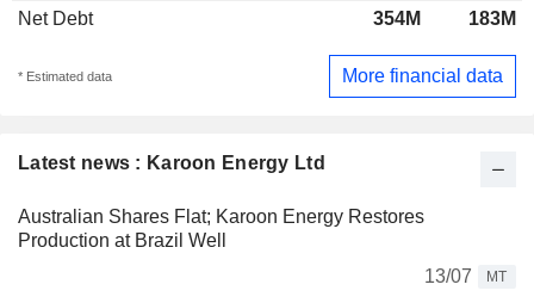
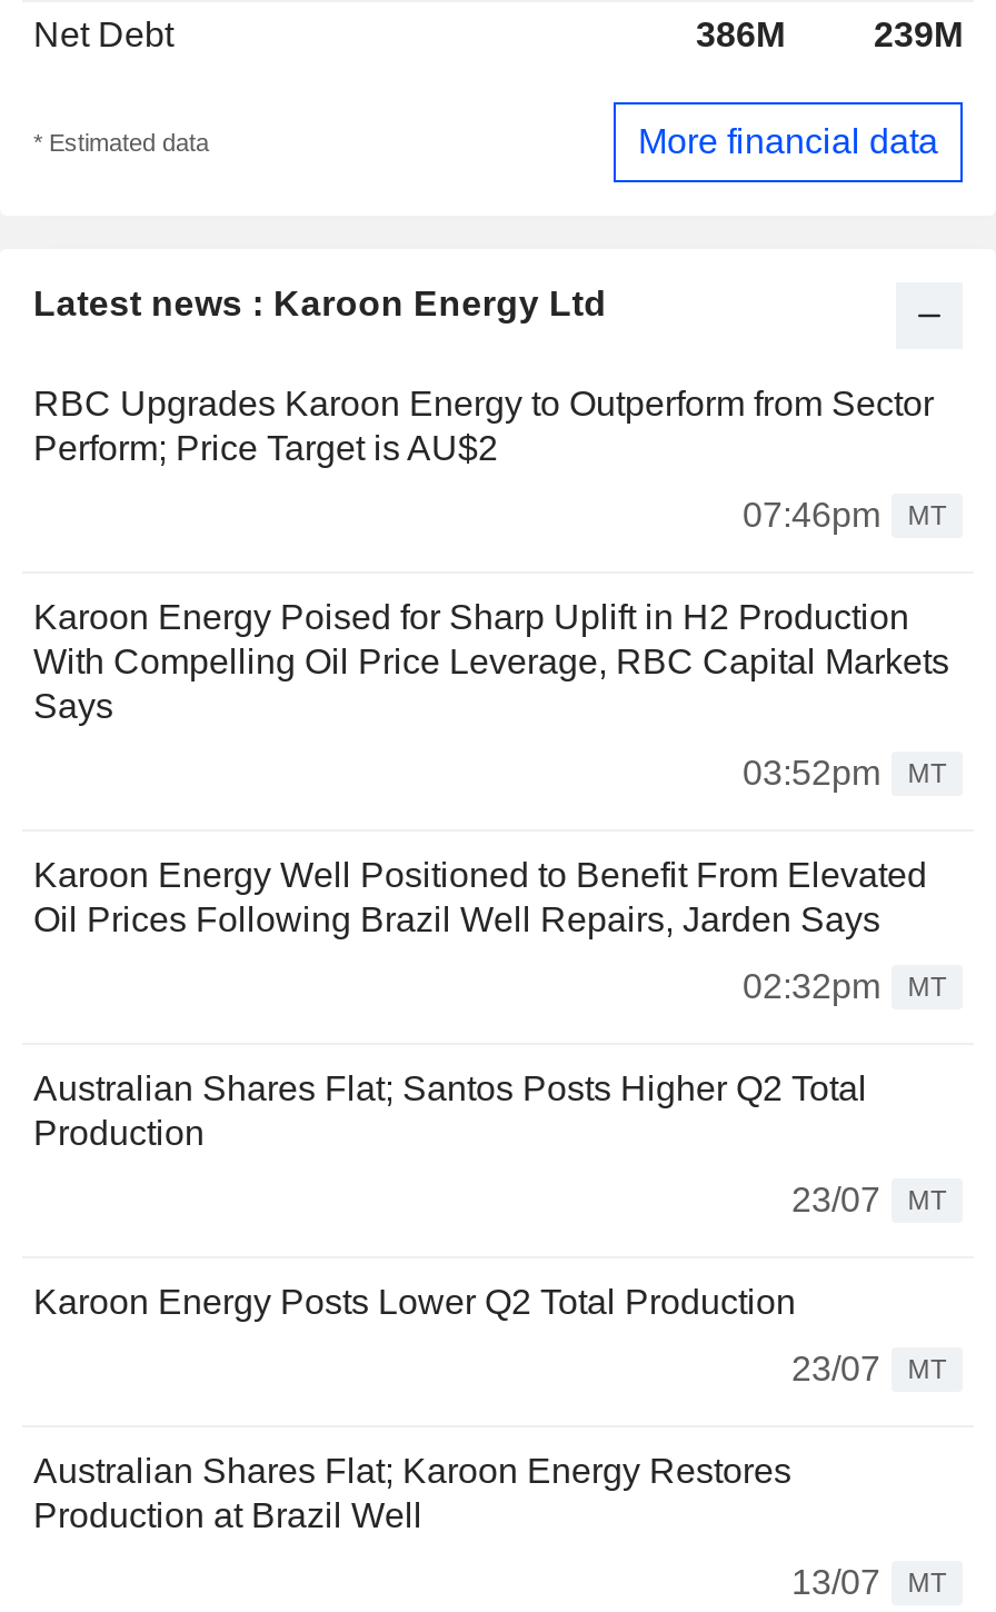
- 354M
- 183M
+ 386M
+ 239M

+ RBC Upgrades Karoon Energy to Outperform from Sector
+ Perform; Price Target is AU$2
+ 07:46pm
+ MT
+ Karoon Energy Poised for Sharp Uplift in H2 Production
+ With Compelling Oil Price Leverage, RBC Capital Markets
+ Says
+ 03:52pm
+ MT
+ Karoon Energy Well Positioned to Benefit From Elevated
+ Oil Prices Following Brazil Well Repairs, Jarden Says
+ 02:32pm
+ MT
+ Australian Shares Flat; Santos Posts Higher Q2 Total
+ Production
+ 23/07
+ MT
+ Karoon Energy Posts Lower Q2 Total Production
+ 23/07
+ MT
